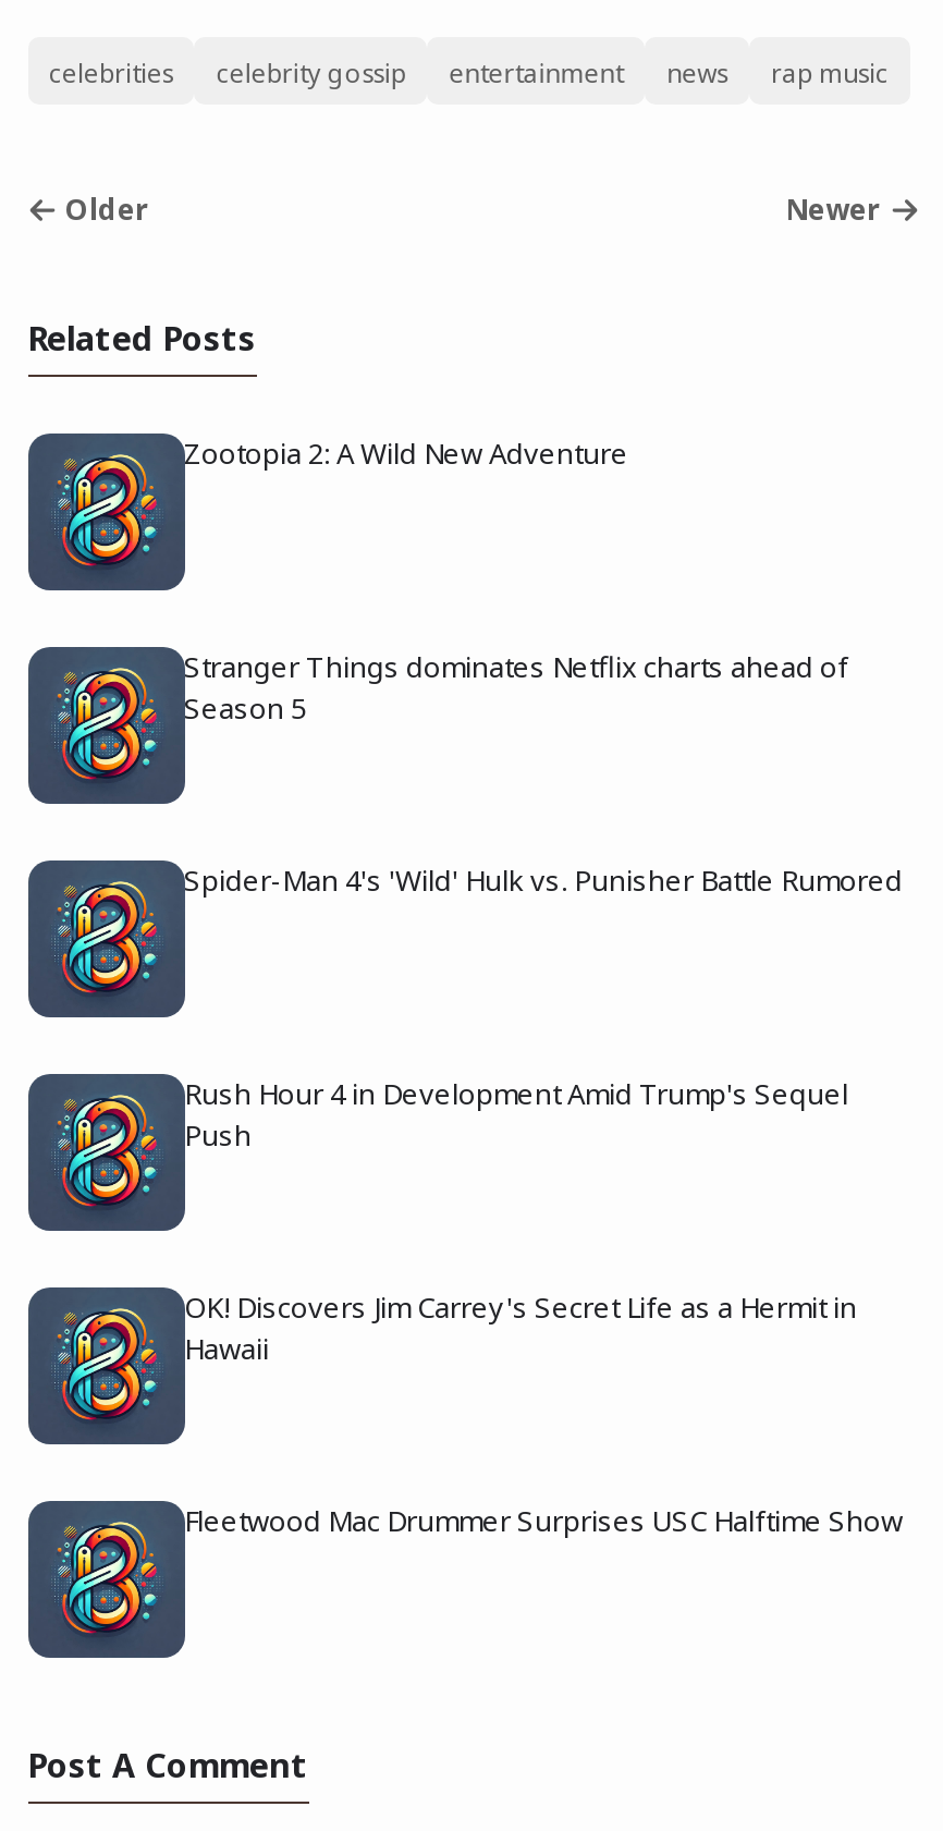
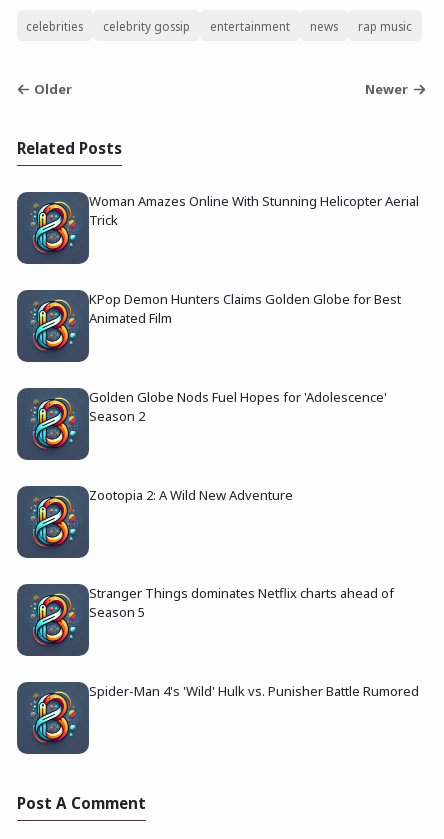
+ Woman Amazes Online With Stunning Helicopter Aerial
+ Trick

+ KPop Demon Hunters Claims Golden Globe for Best
+ Animated Film

+ Golden Globe Nods Fuel Hopes for 'Adolescence'
+ Season 2

moved down: [image] | Zootopia 2: A Wild New Adventure | Stranger Things dominates Netflix charts ahead of | Season 5 | Spider-Man 4's 'Wild' Hulk vs. Punisher Battle Rumored

moved down: [image]

- Rush Hour 4 in Development Amid Trump's Sequel
- Push

- OK! Discovers Jim Carrey's Secret Life as a Hermit in
- Hawaii

- Fleetwood Mac Drummer Surprises USC Halftime Show
